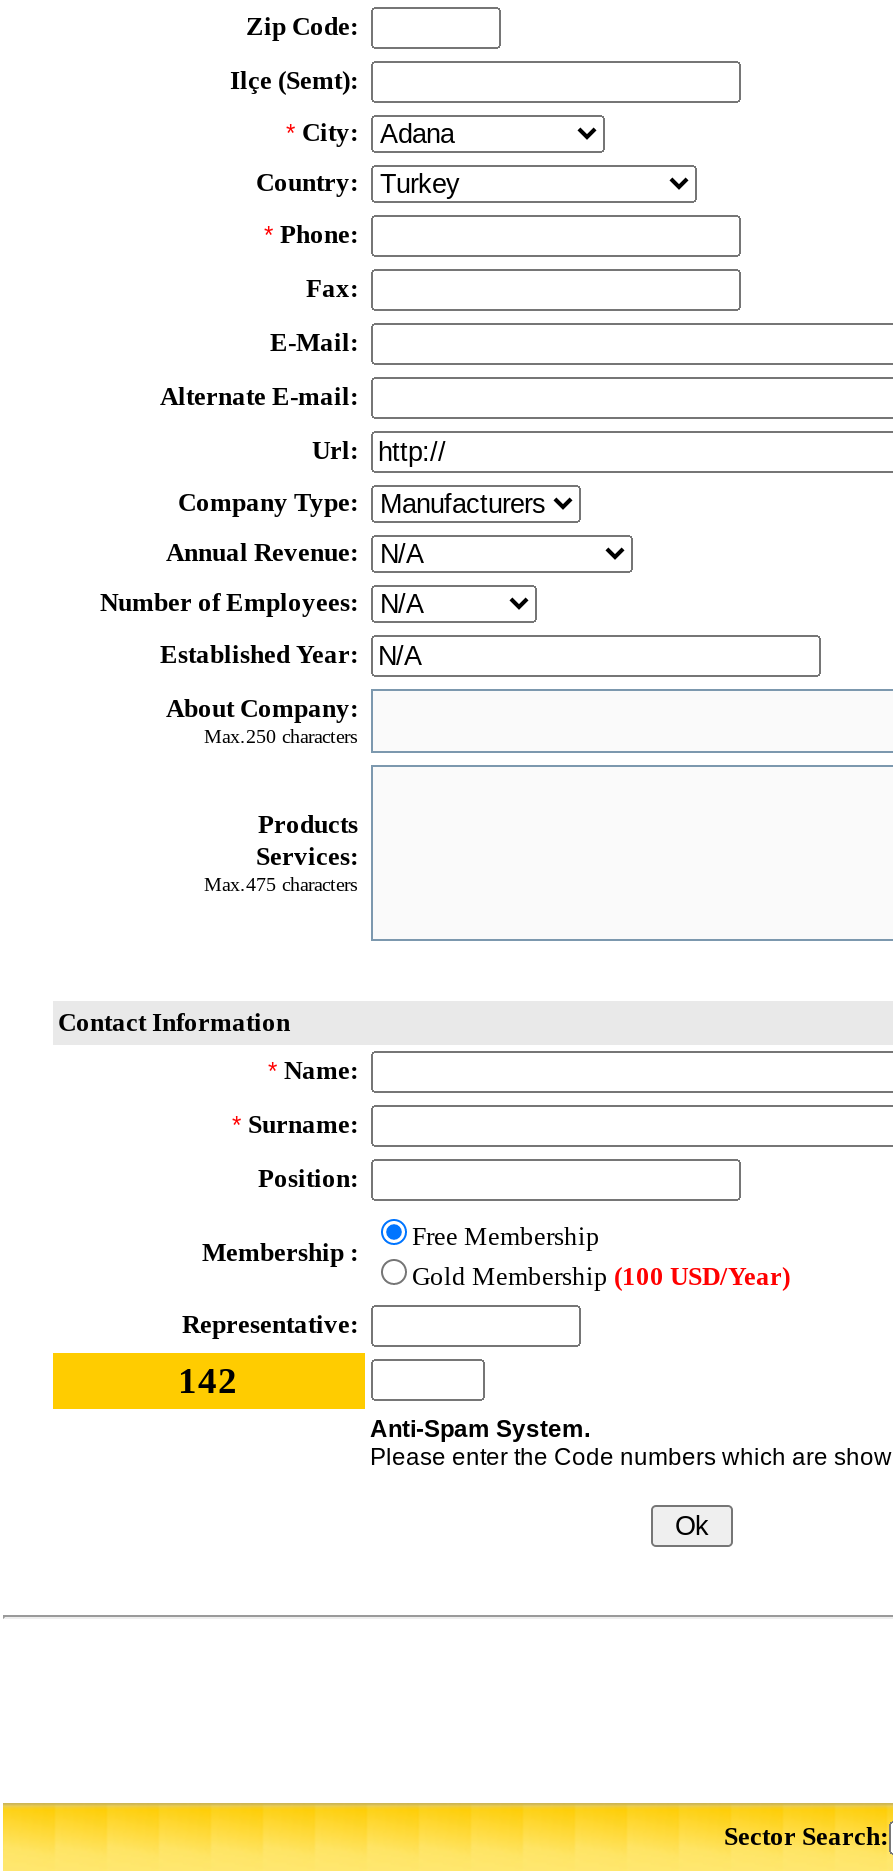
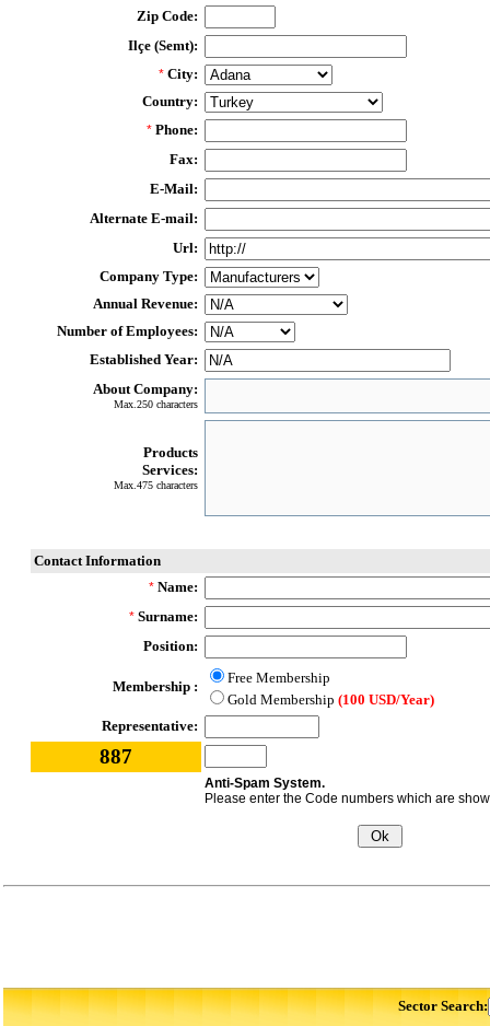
- 142
+ 887
